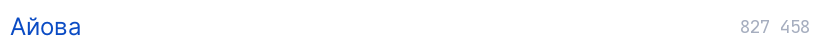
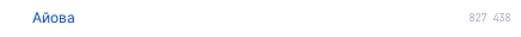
- 827 458
+ 827 438
